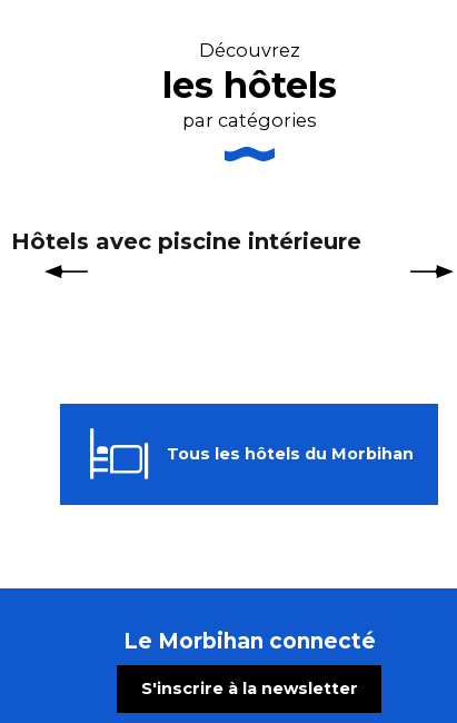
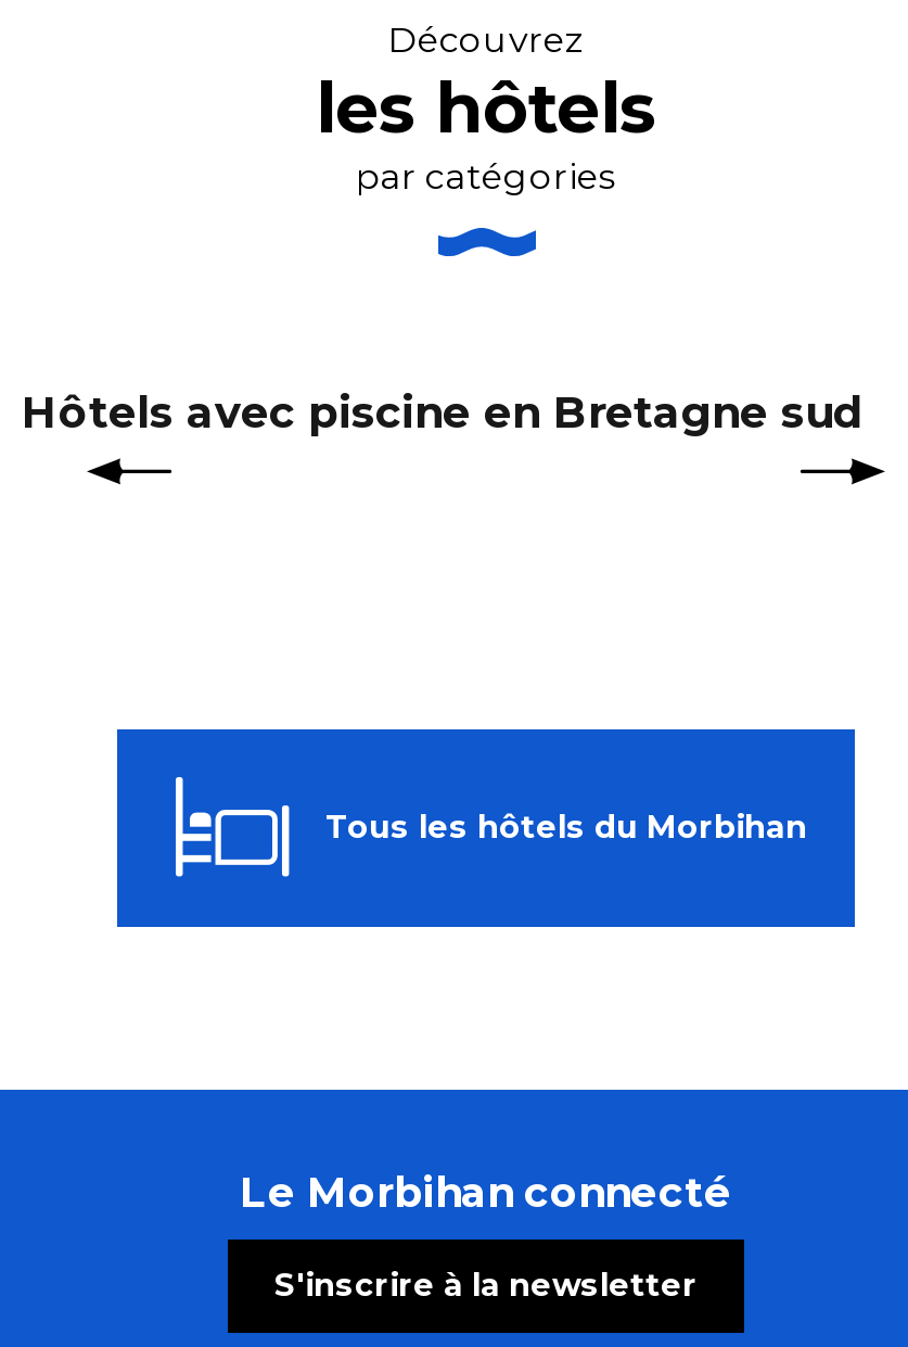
- Hôtels avec piscine intérieure
+ Hôtels avec piscine en Bretagne sud
